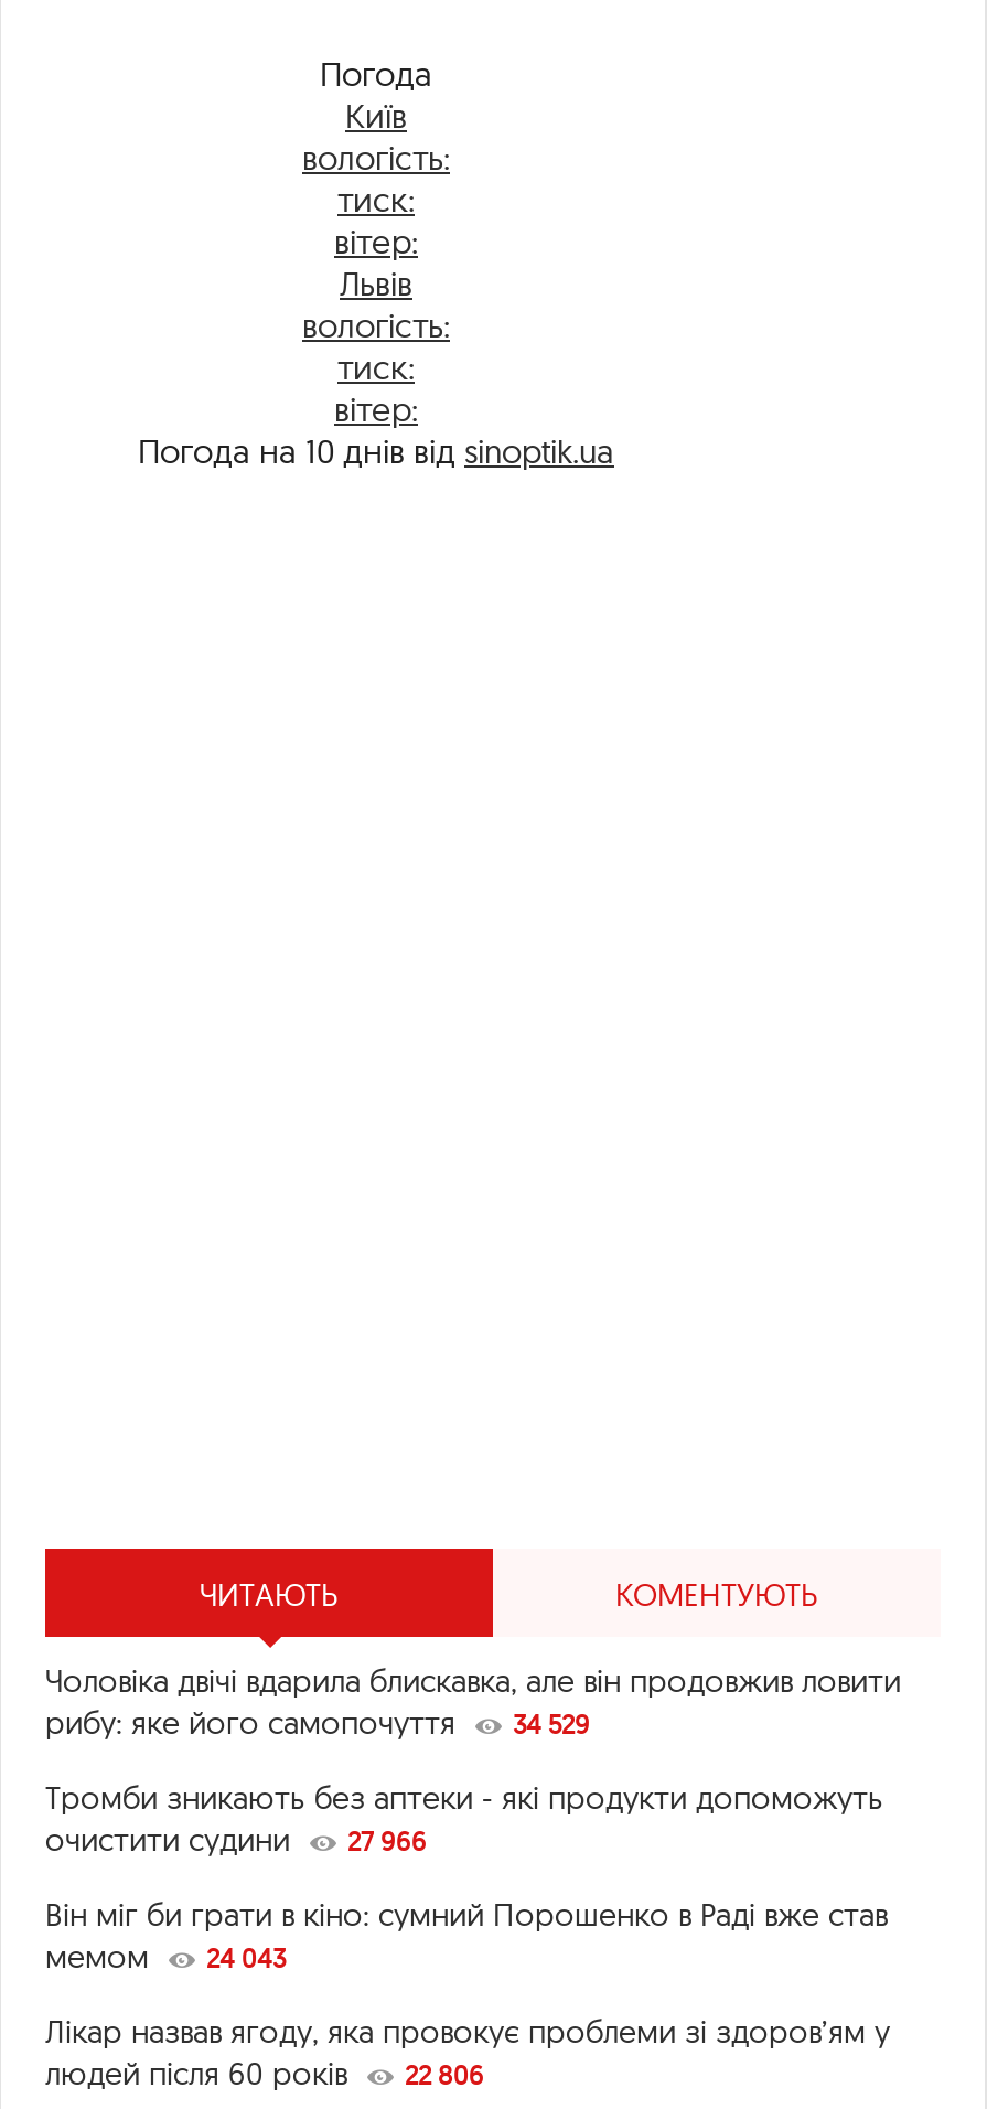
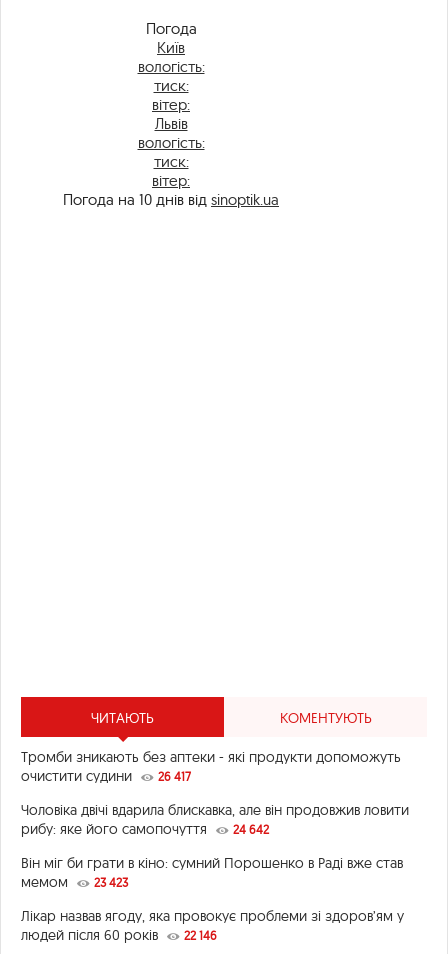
moved down: Чоловіка двічі вдарила блискавка, але він продовжив ловити | рибу: яке його самопочуття

- 34 529

moved up: Тромби зникають без аптеки - які продукти допоможуть | очистити судини

- 27 966
+ 26 417
+ 24 642

- мемом 24 043
+ мемом 23 423

- людей після 60 років 22 806
+ людей після 60 років 22 146
